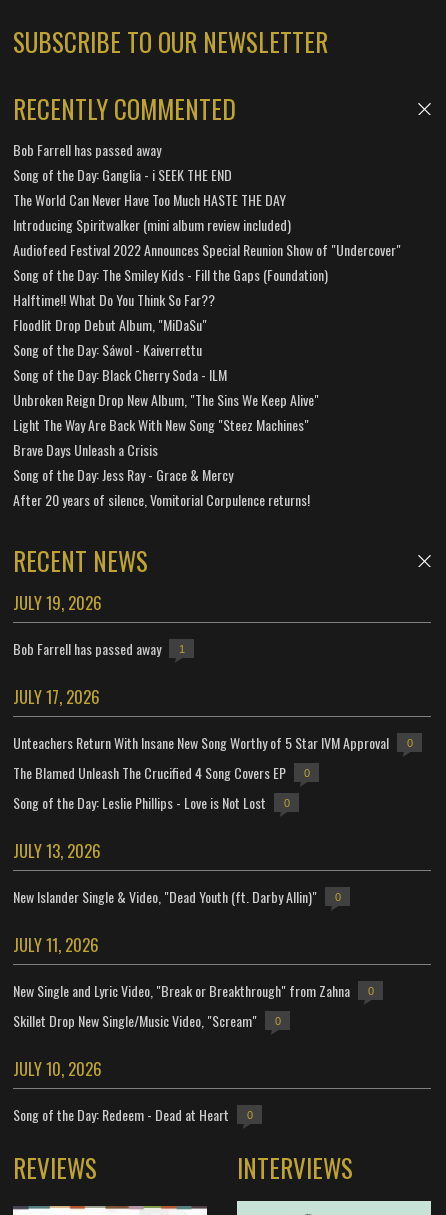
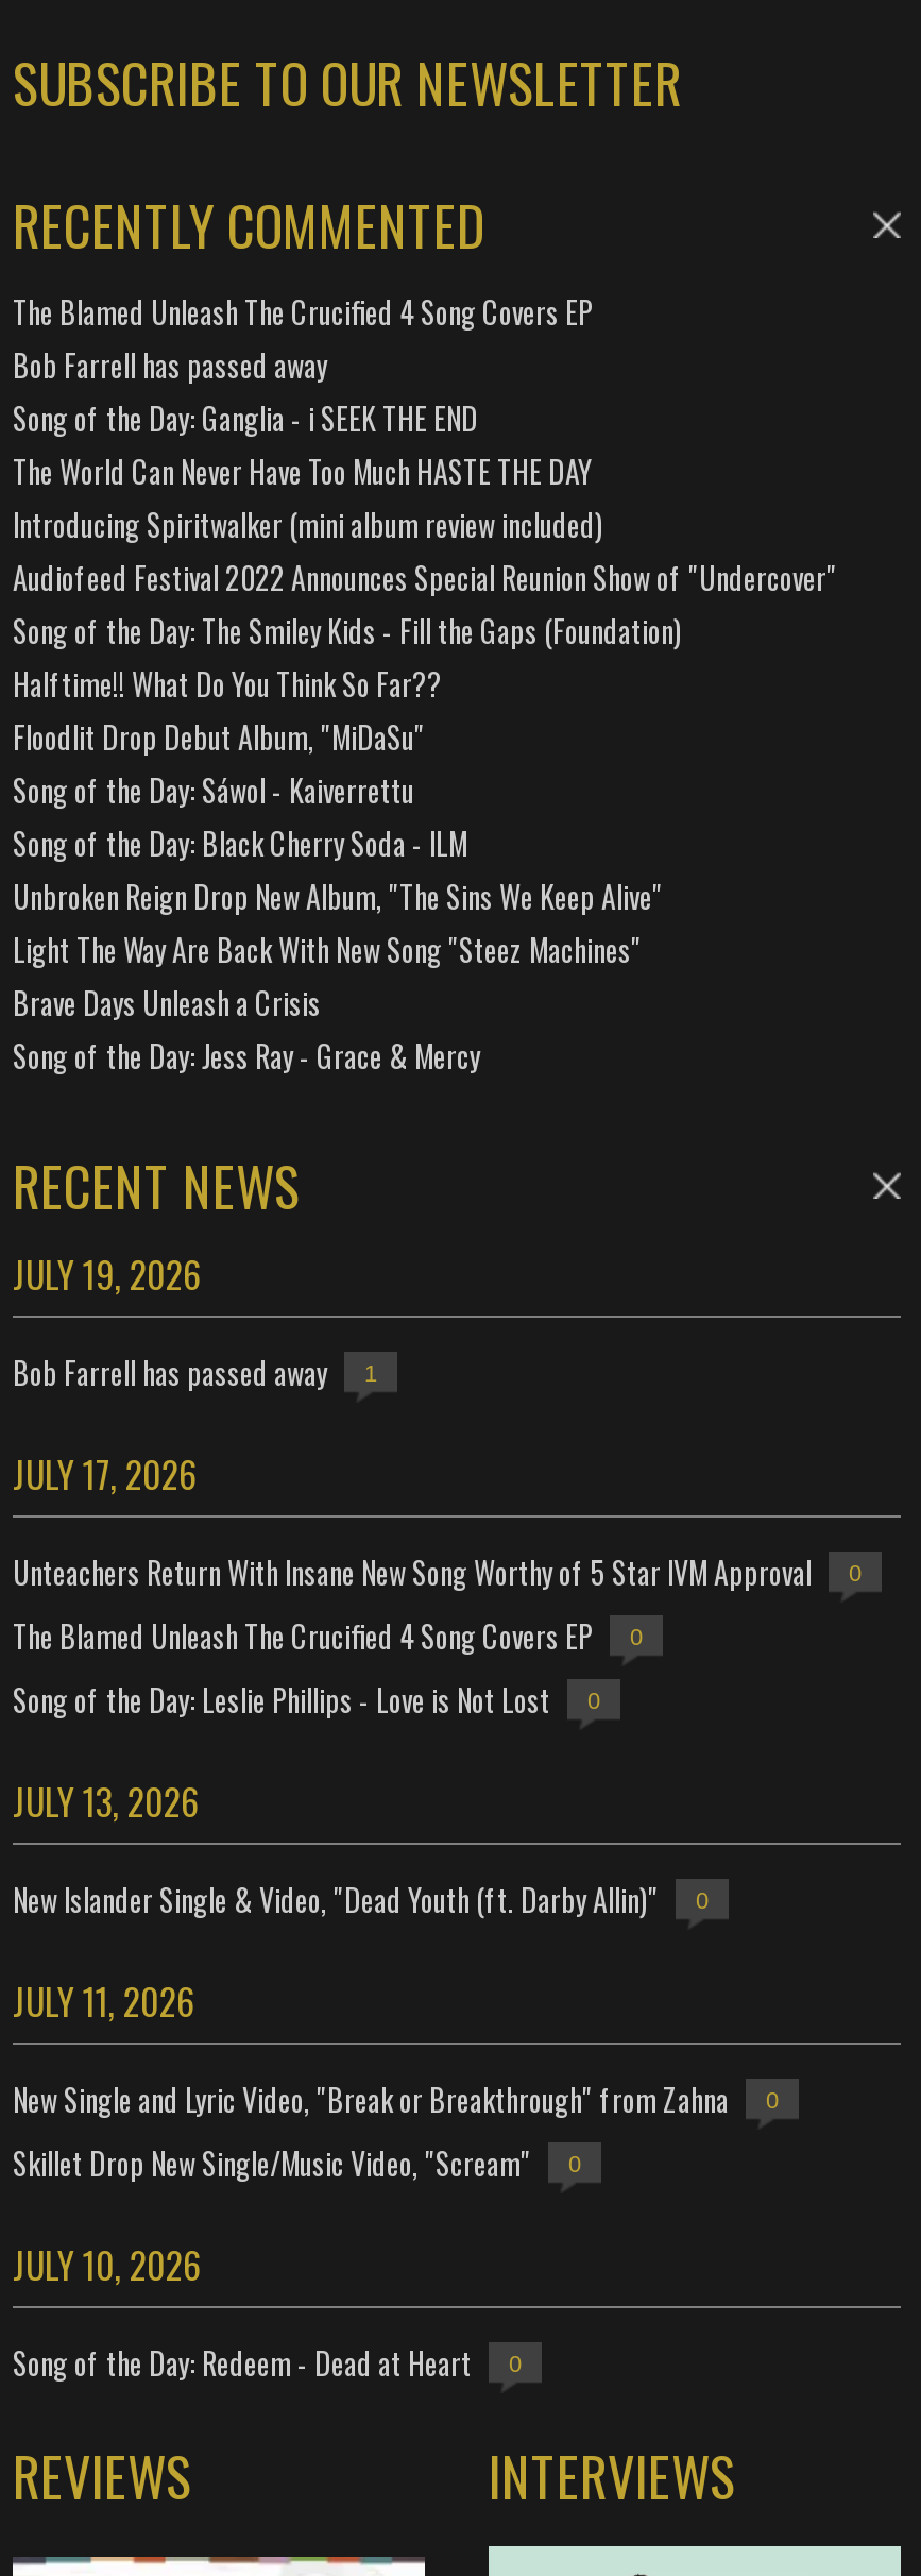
+ The Blamed Unleash The Crucified 4 Song Covers EP

moved down: Bob Farrell has passed away | Song of the Day: Ganglia - i SEEK THE END | The World Can Never Have Too Much HASTE THE DAY | ... | Brave Days Unleash a Crisis | Song of the Day: Jess Ray - Grace & Mercy

- After 20 years of silence, Vomitorial Corpulence returns!
